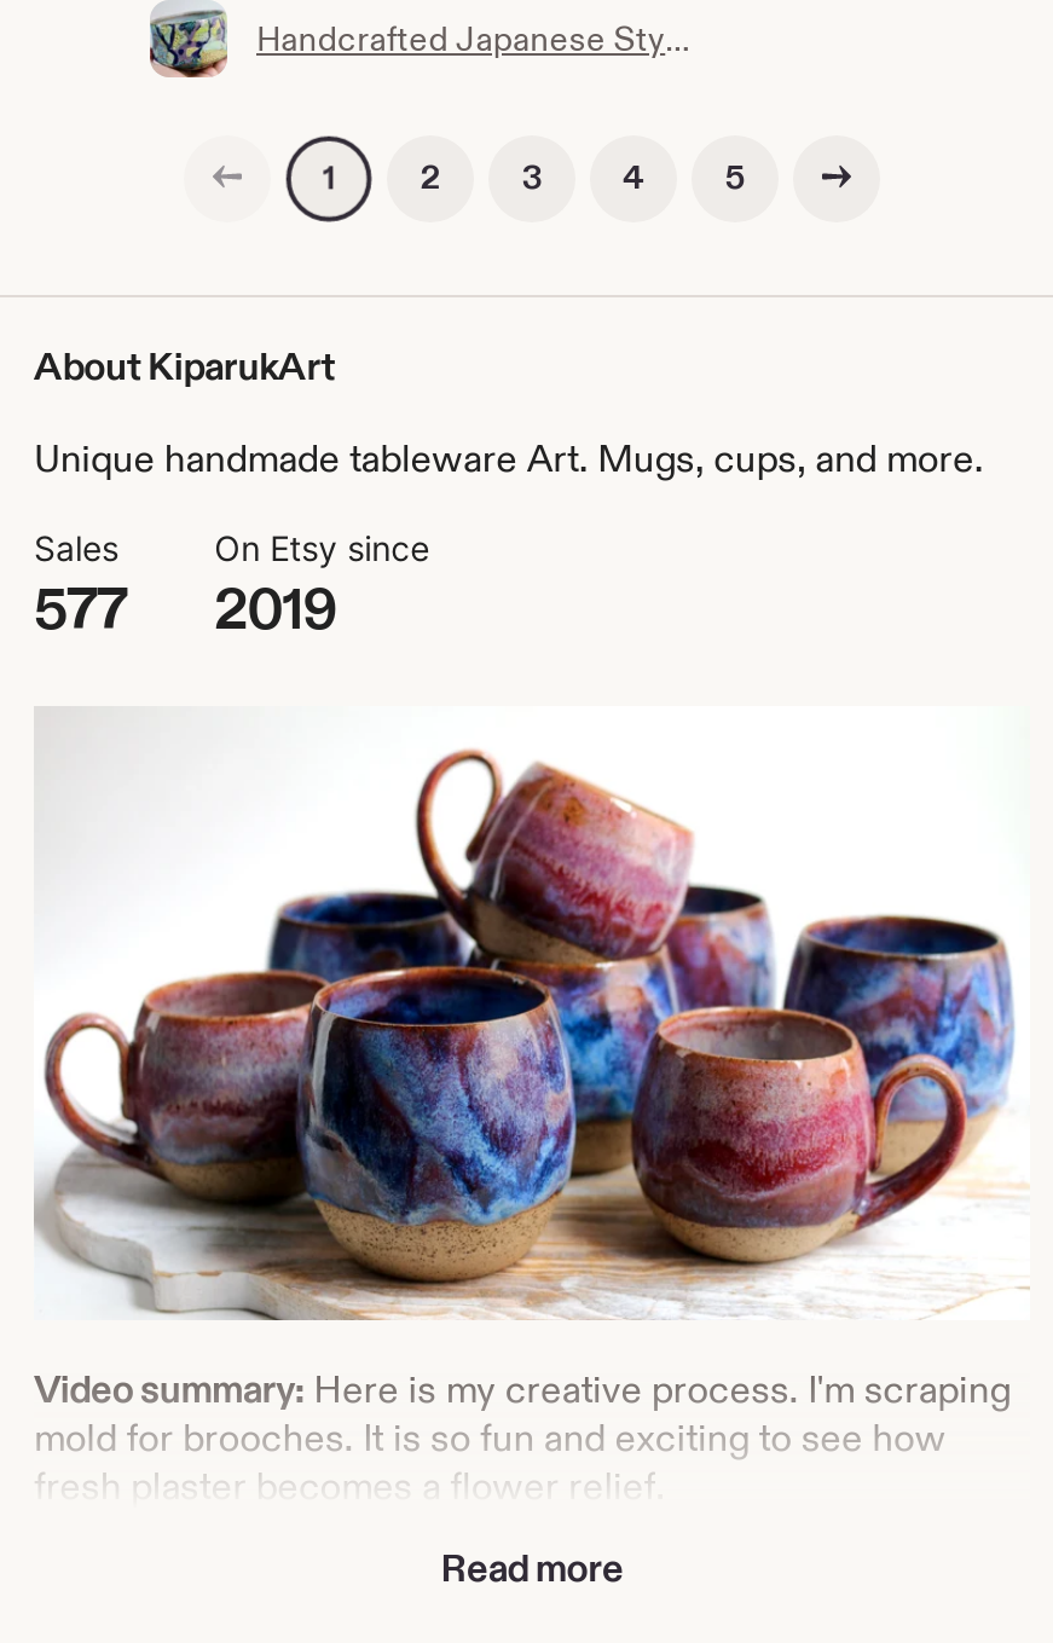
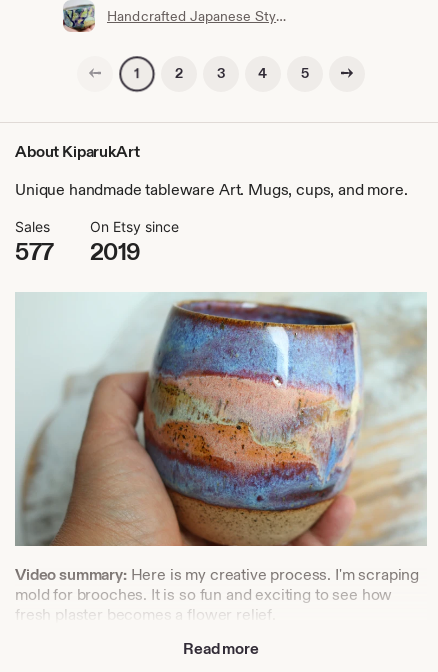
- [image]
+ [image]
